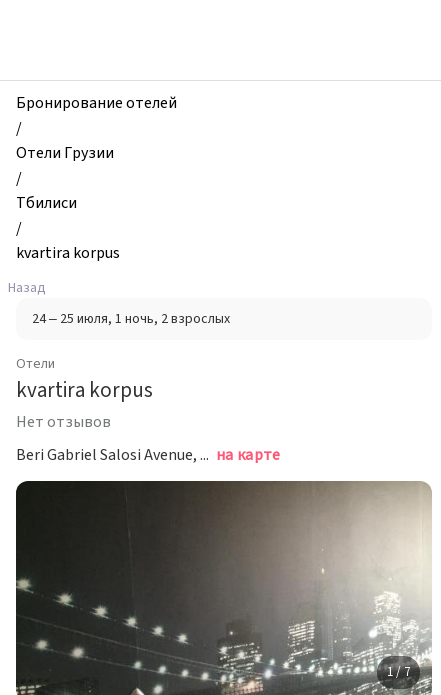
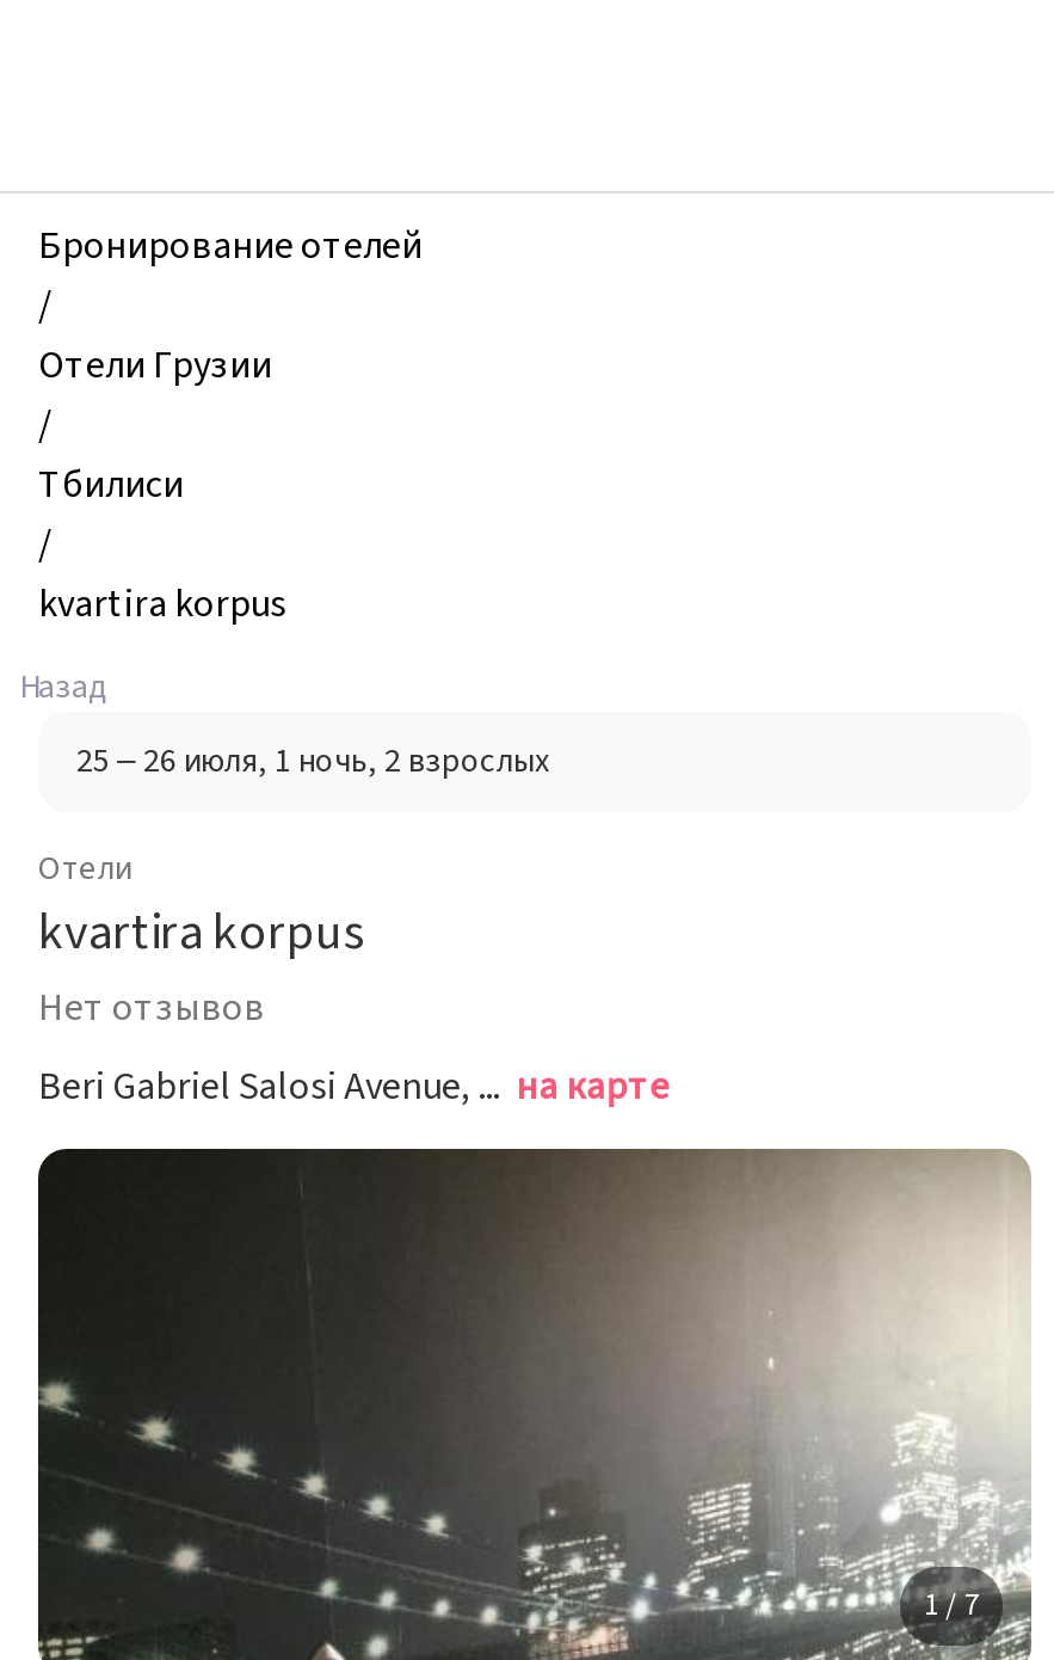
- 24 – 25 июля, 1 ночь, 2 взрослых
+ 25 – 26 июля, 1 ночь, 2 взрослых
